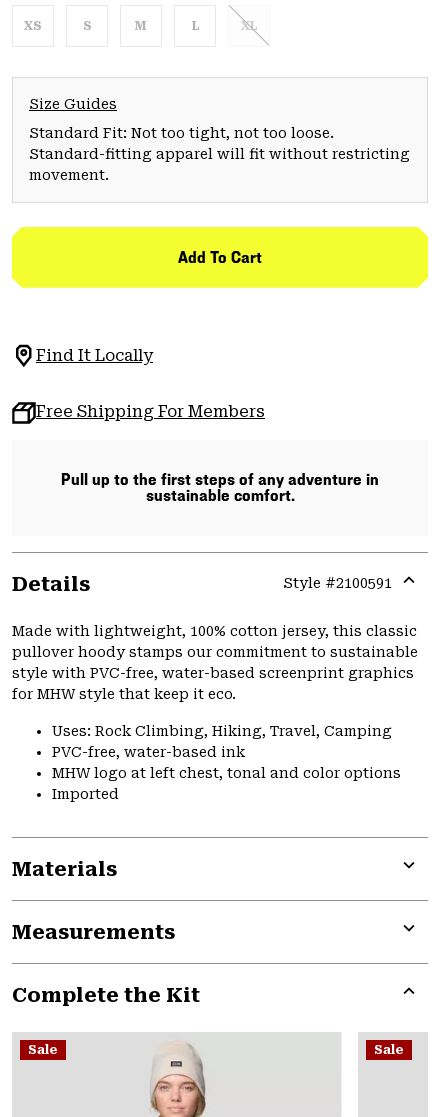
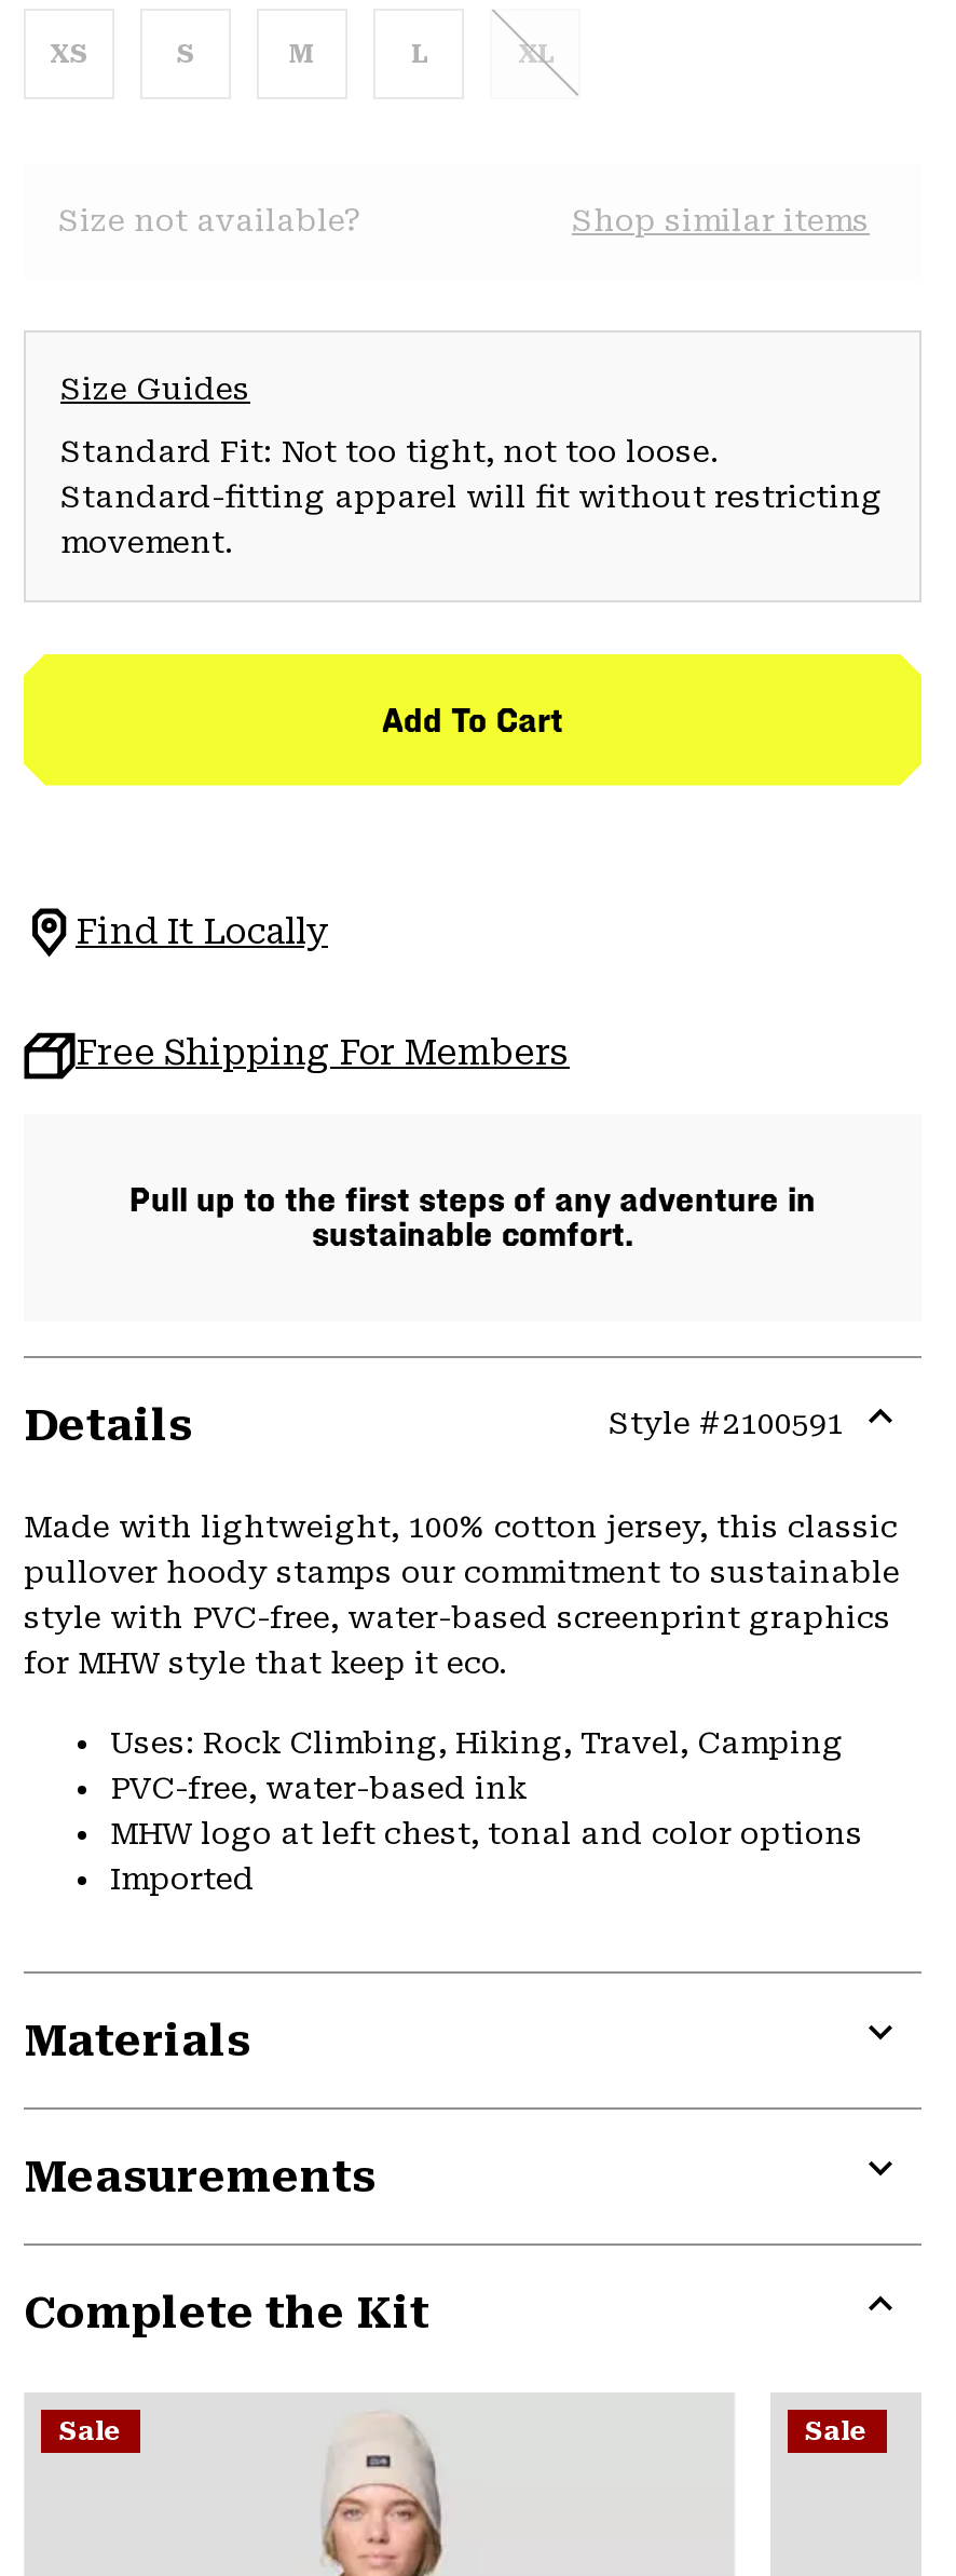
+ Size not available?
+ Shop similar items
